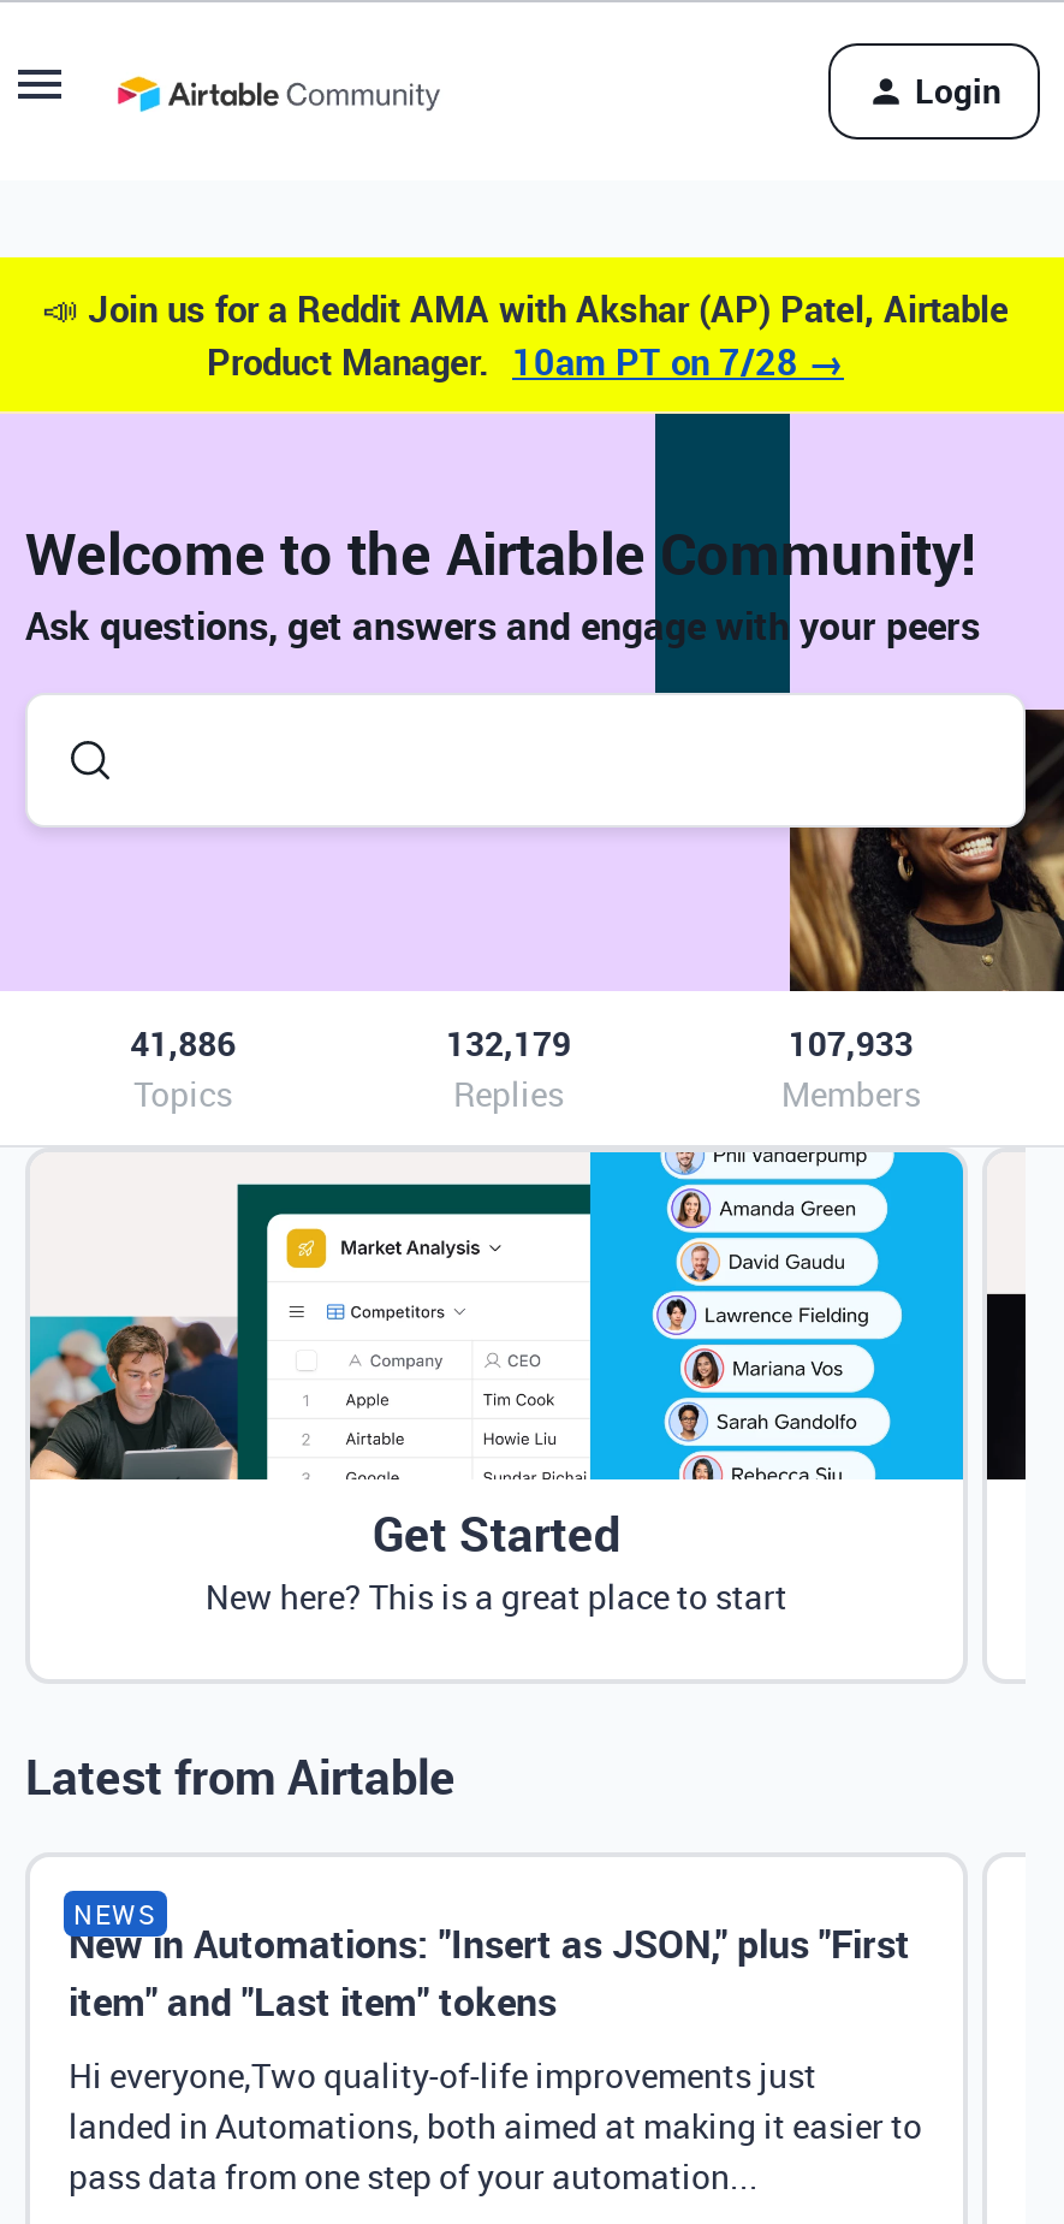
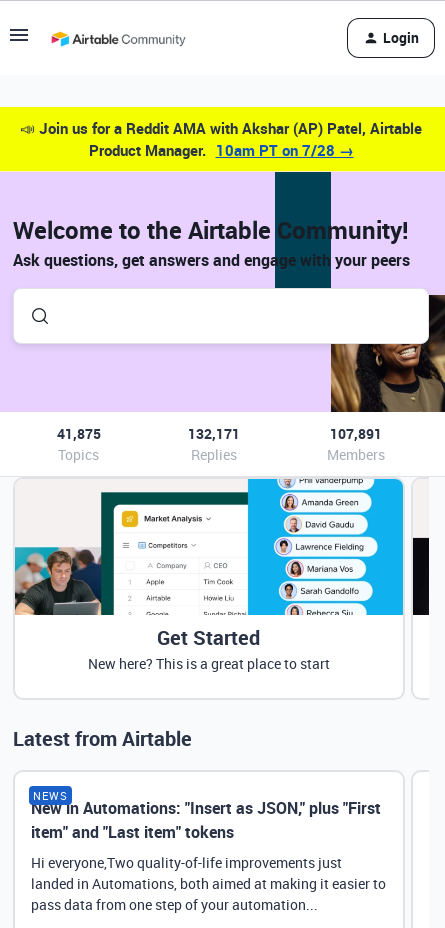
- 41,886
+ 41,875

- 132,179
+ 132,171

- 107,933
+ 107,891
